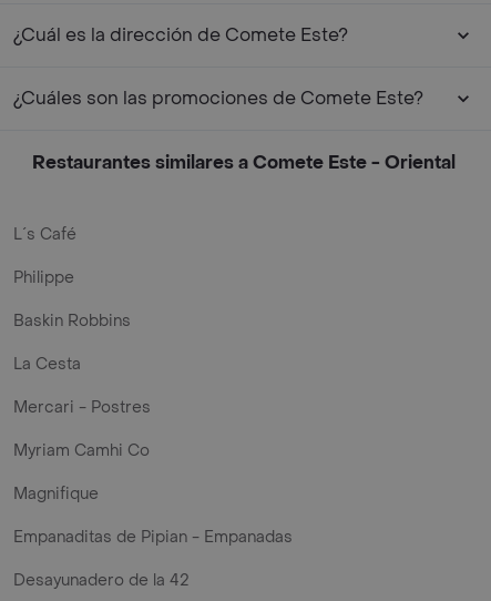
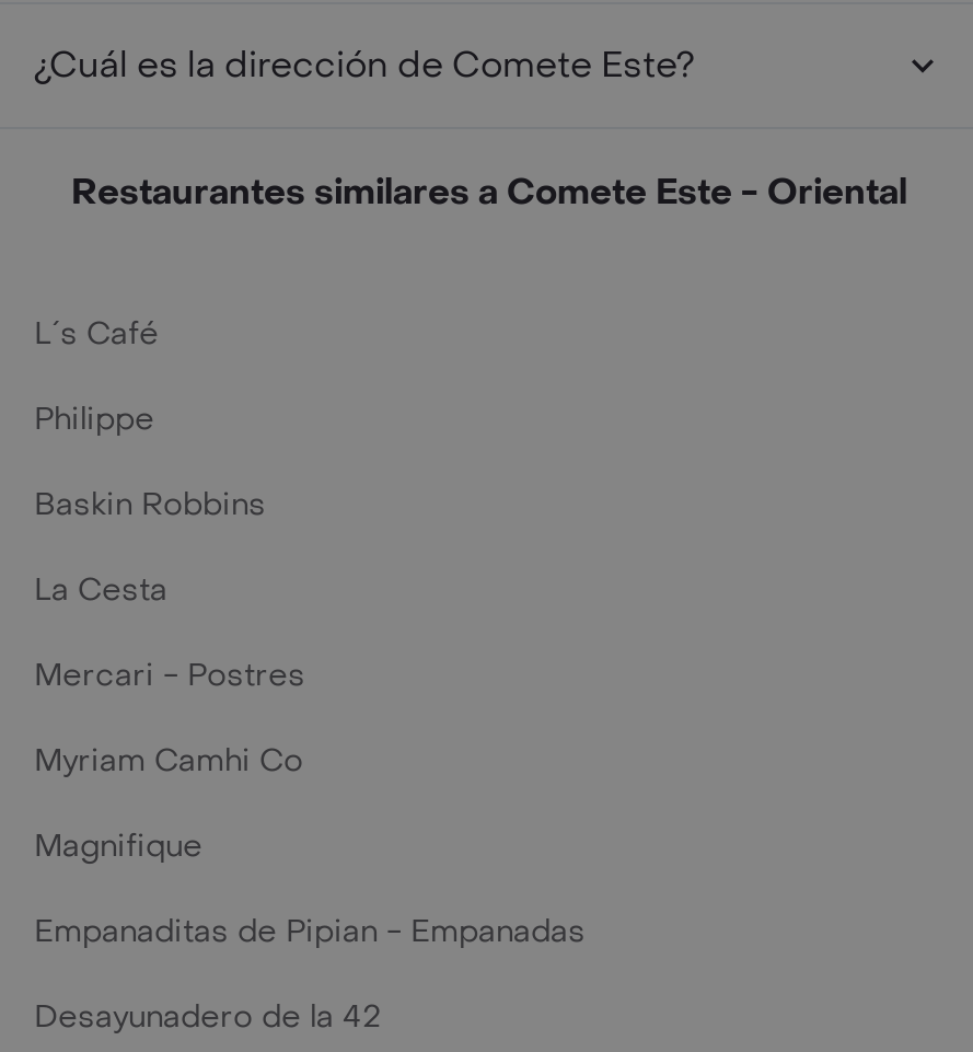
- ¿Cuáles son las promociones de Comete Este?
